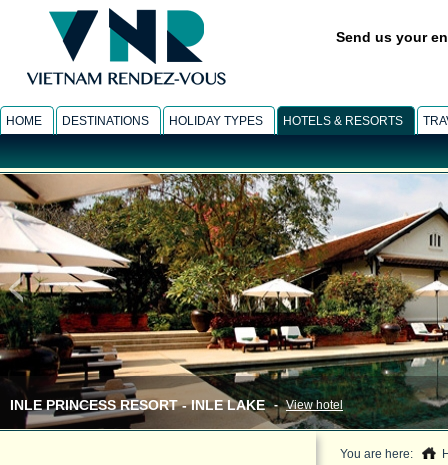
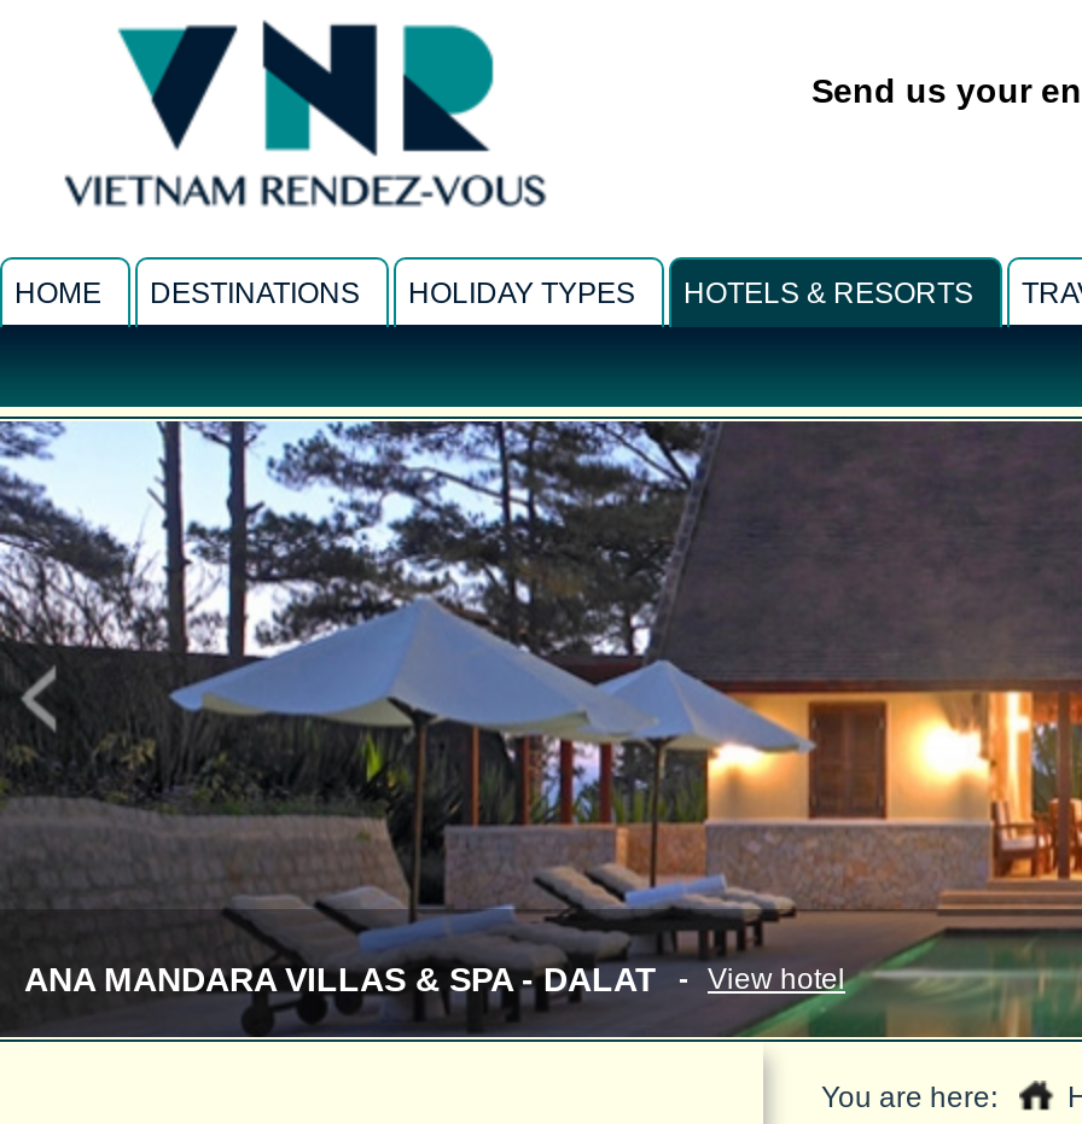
- [image]
- INLE PRINCESS RESORT - INLE LAKE - View hotel
+ [image]
+ ANA MANDARA VILLAS & SPA - DALAT - View hotel
